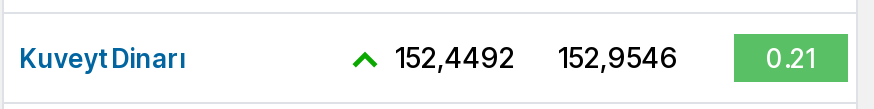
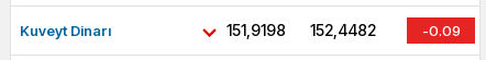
- 152,4492
+ 151,9198

- 152,9546
+ 152,4482

- 0.21
+ -0.09
